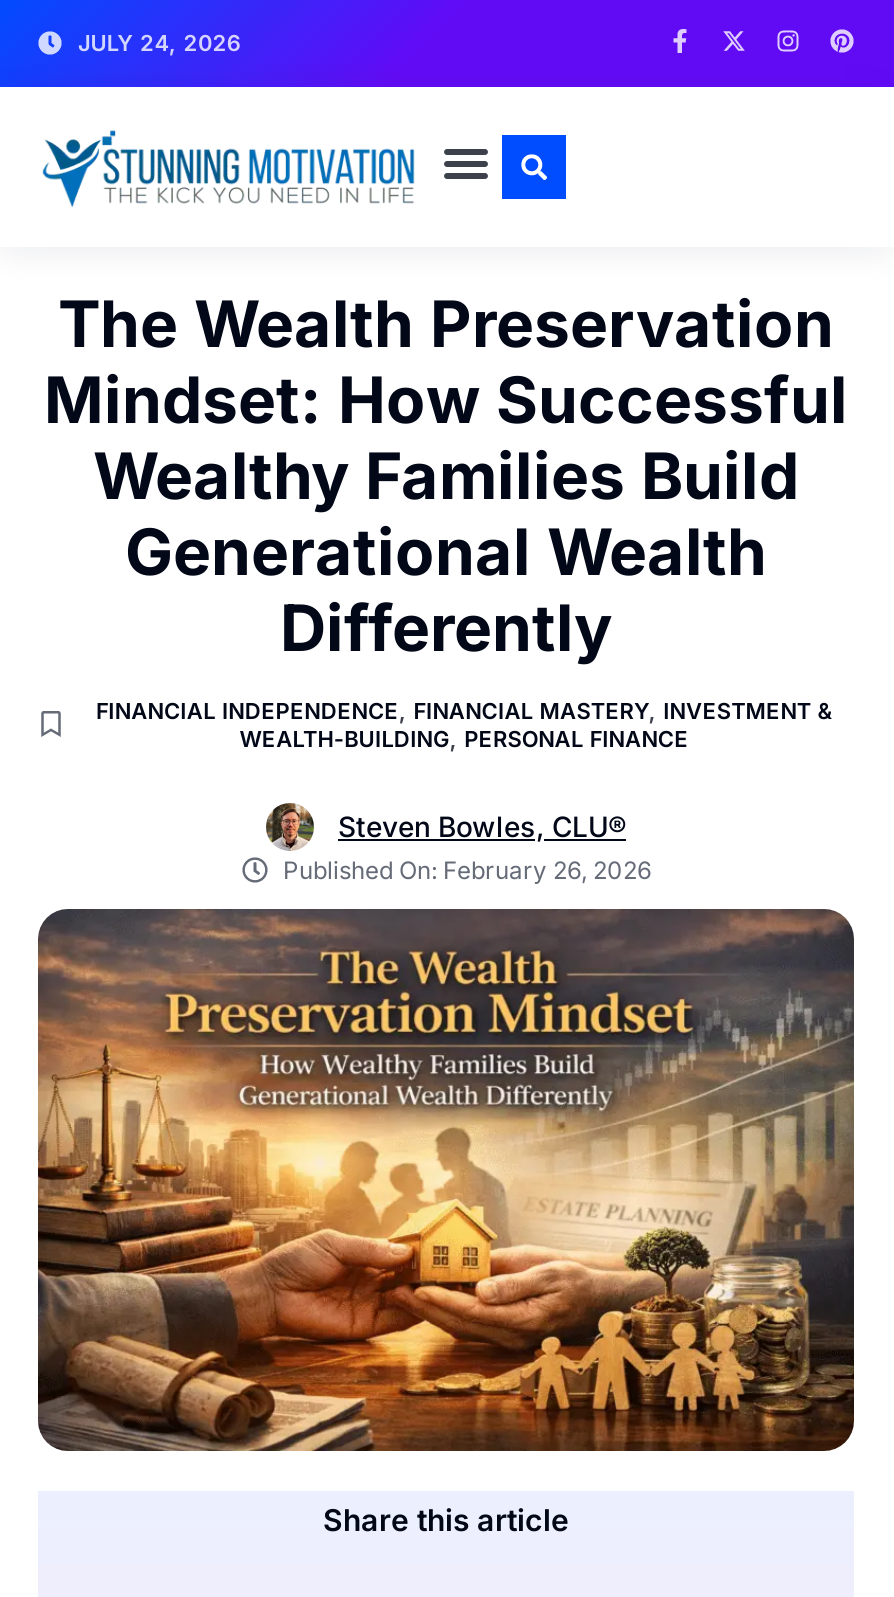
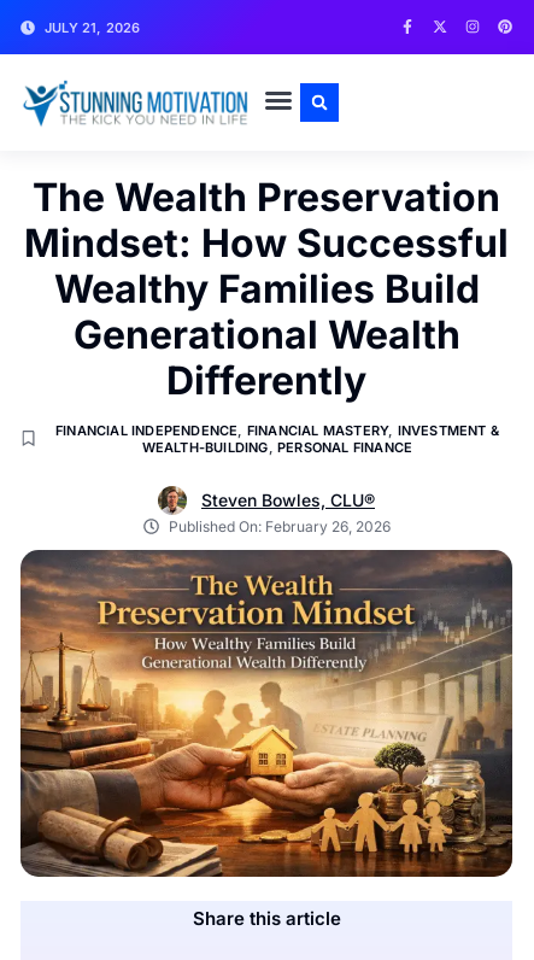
- JULY 24, 2026
+ JULY 21, 2026
